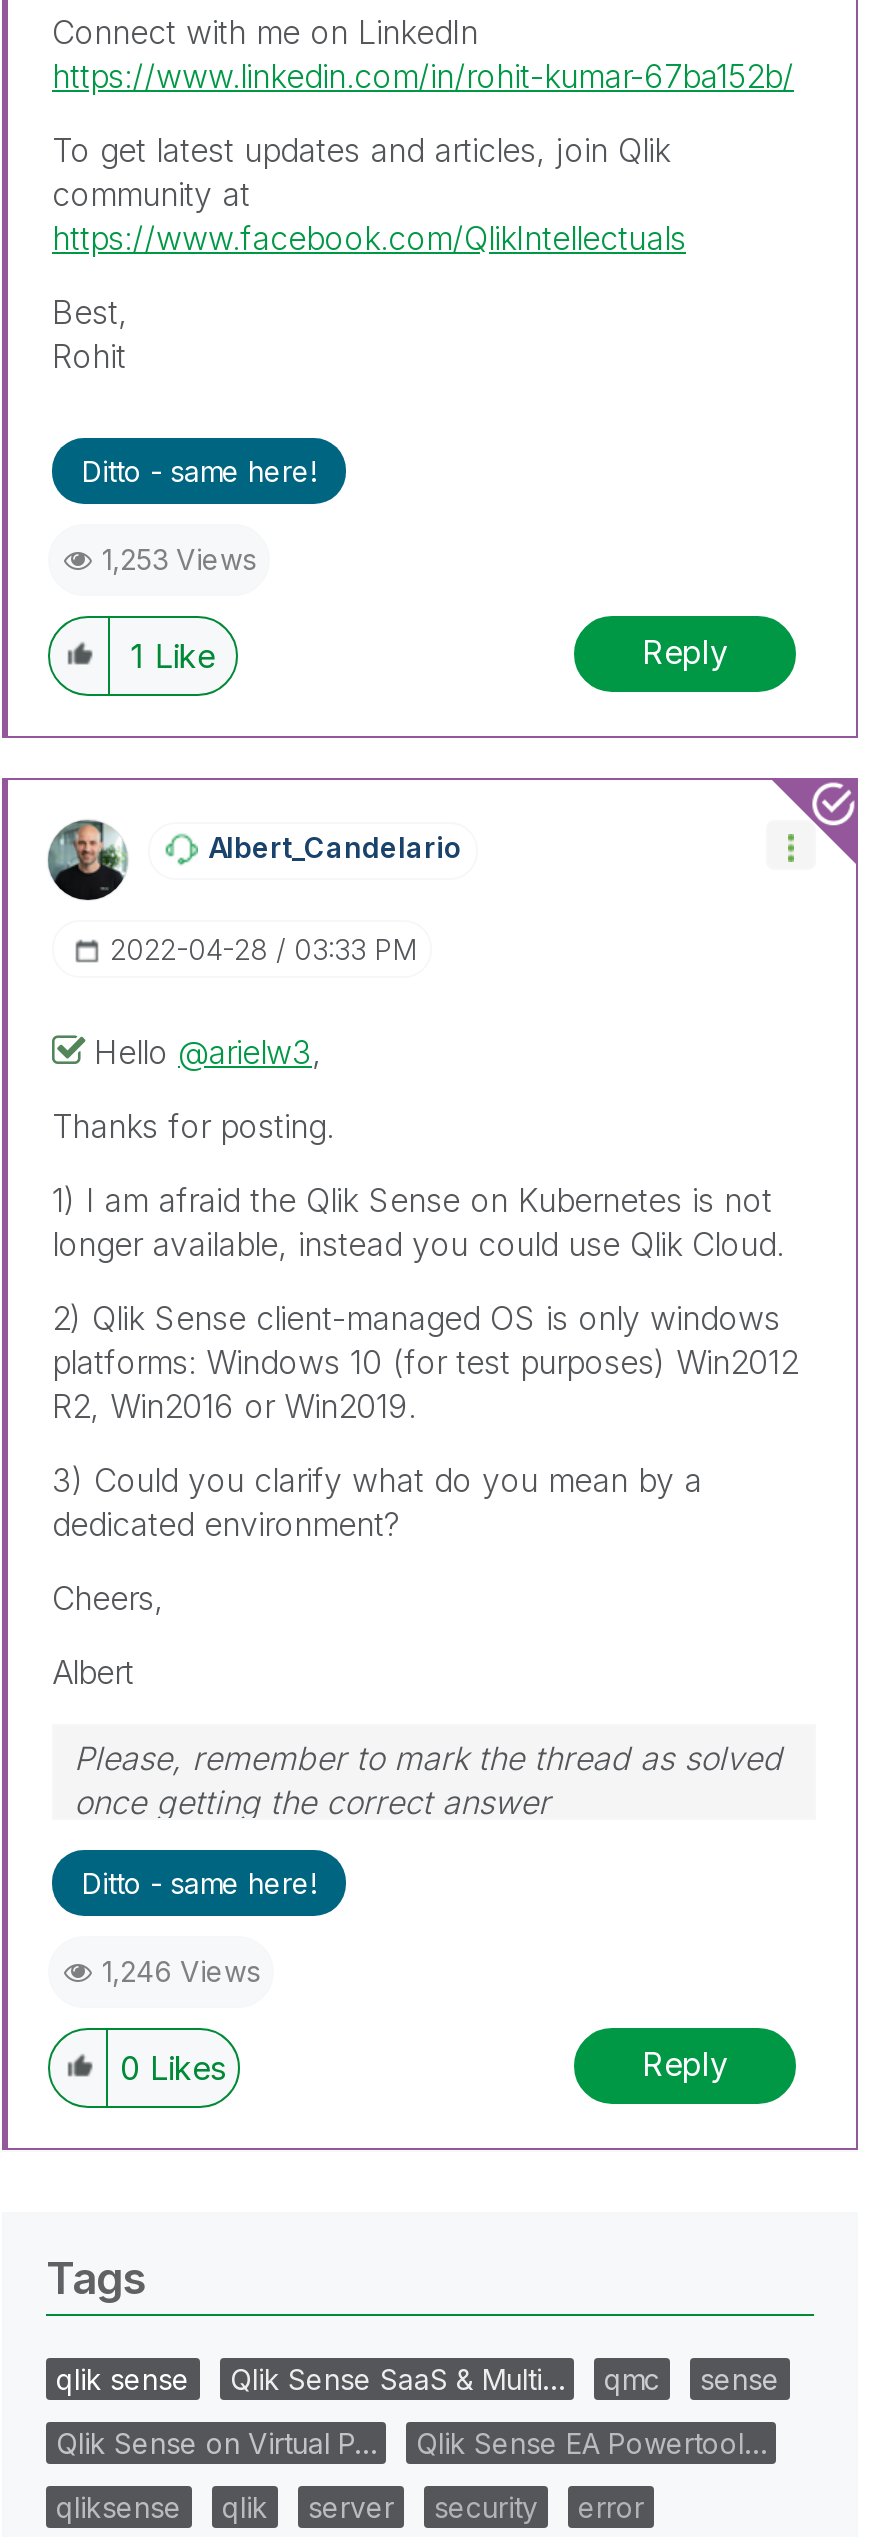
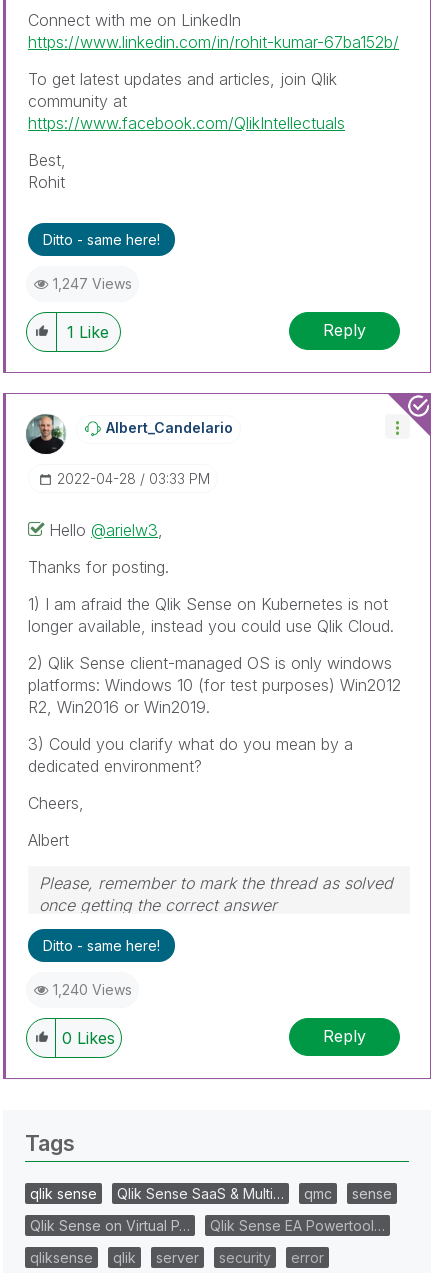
- 1,253 Views
+ 1,247 Views

- 1,246 Views
+ 1,240 Views
